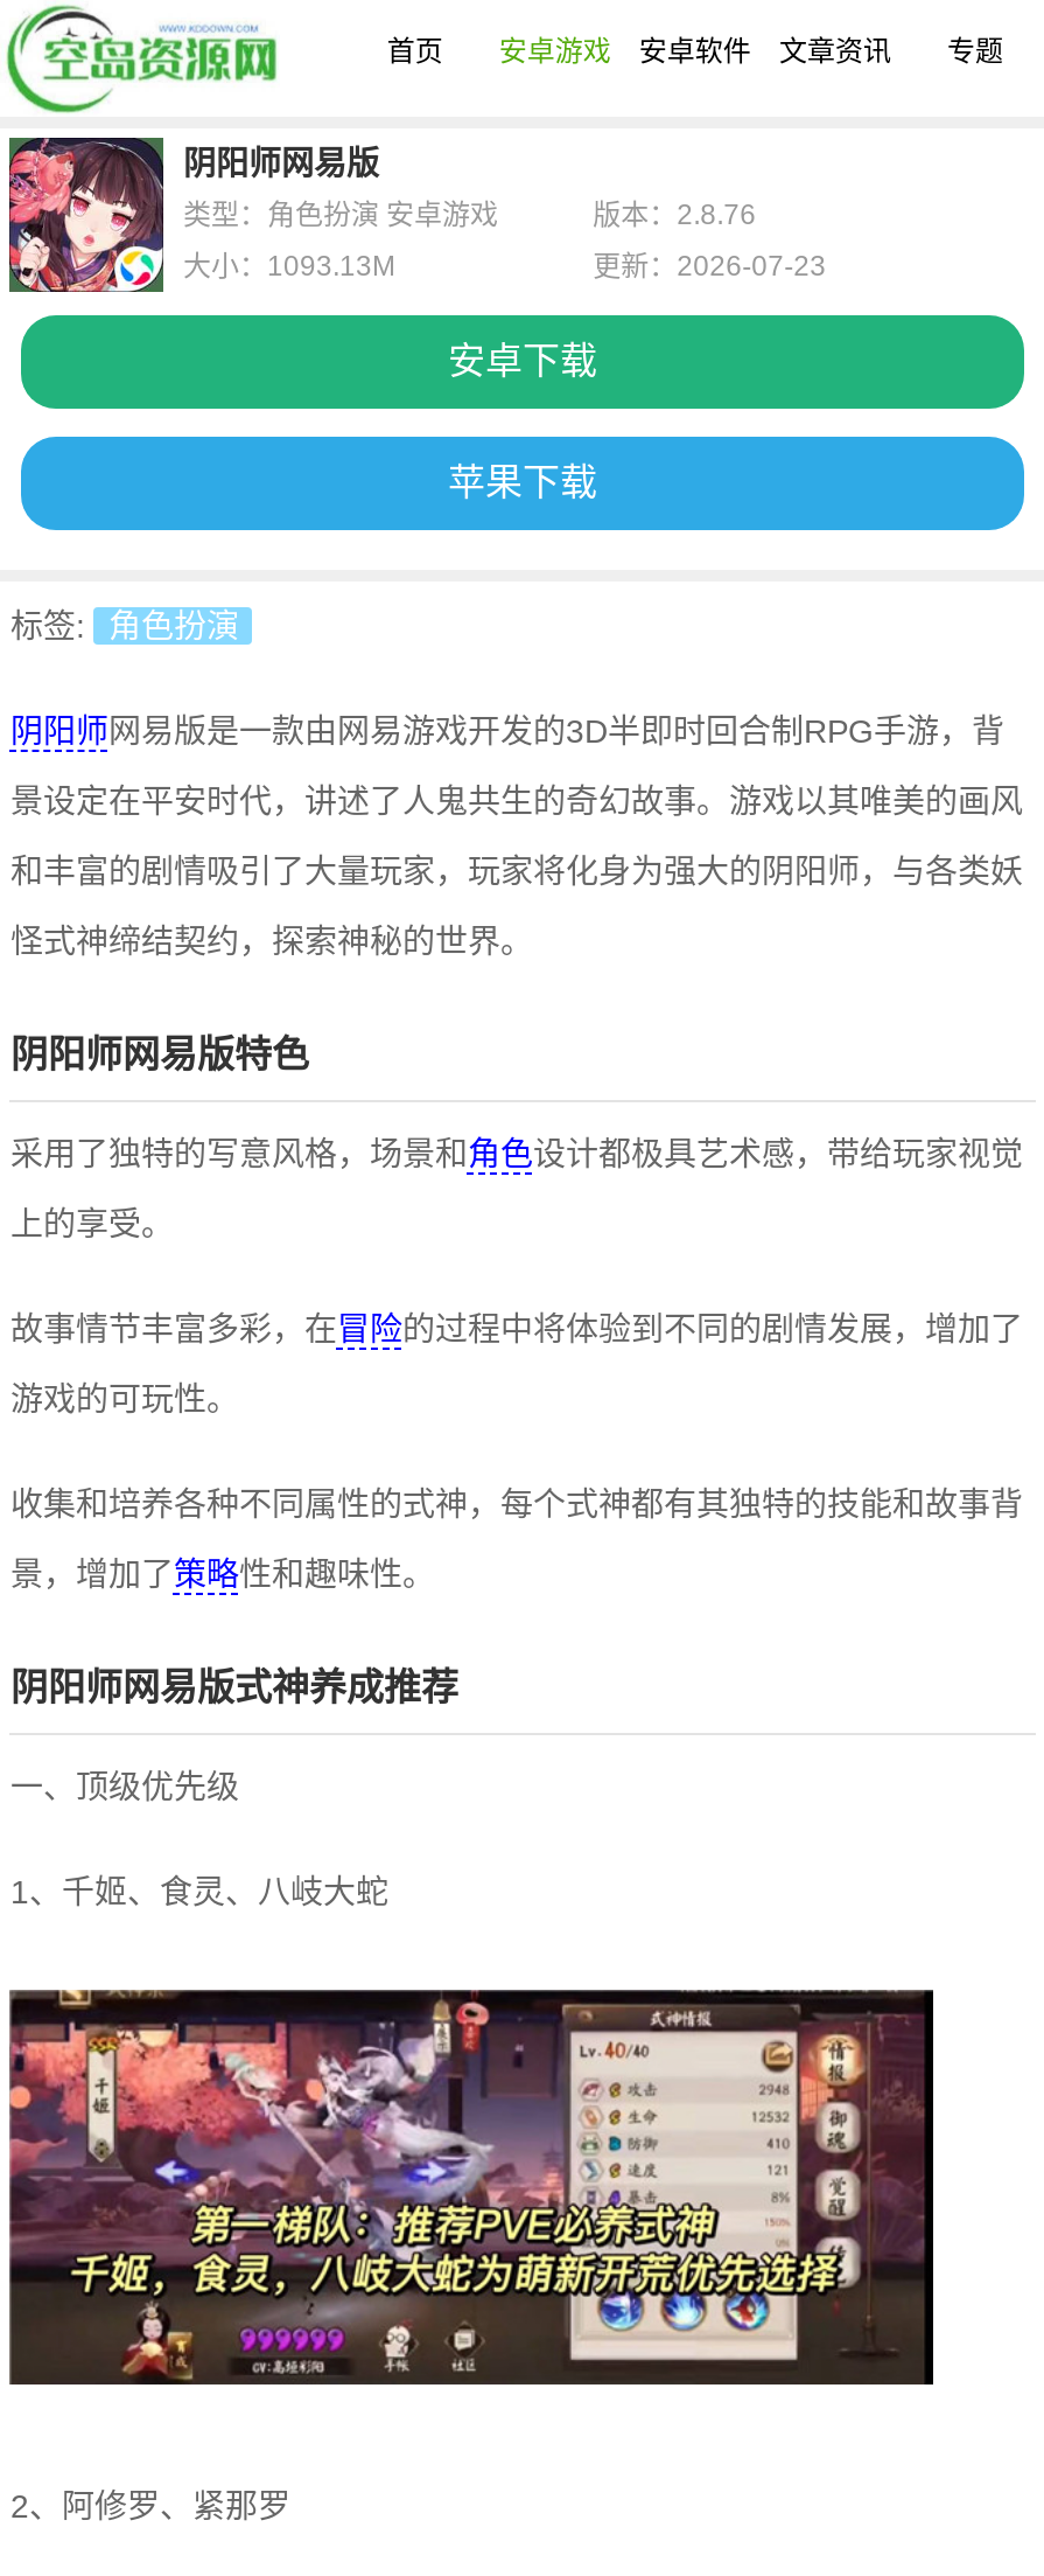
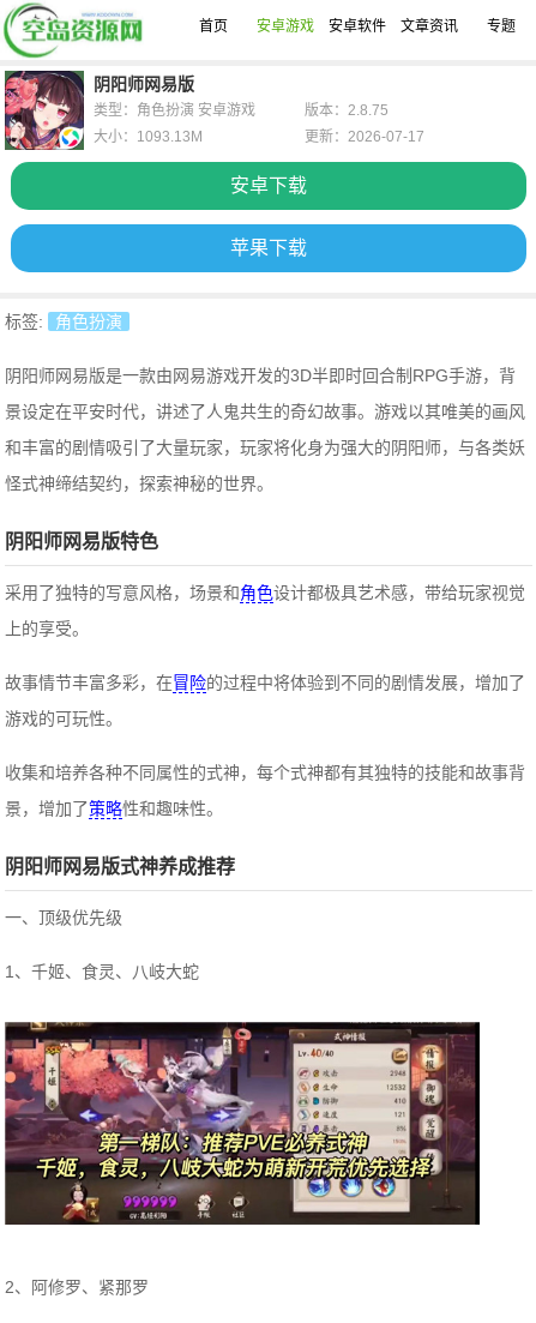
- 版本：2.8.76
+ 版本：2.8.75

- 更新：2026-07-23
+ 更新：2026-07-17
